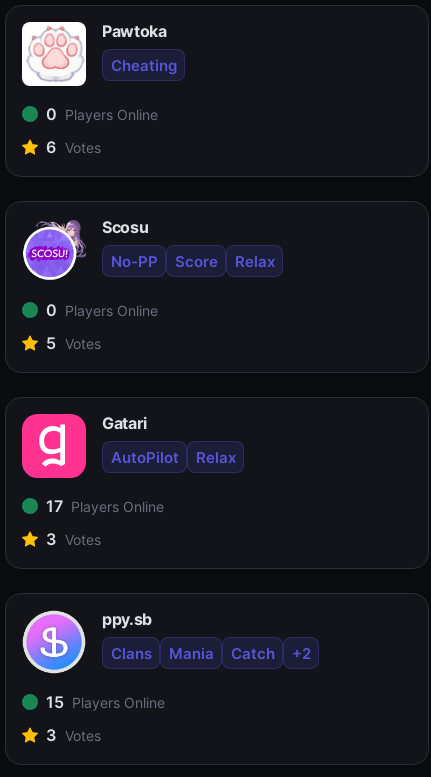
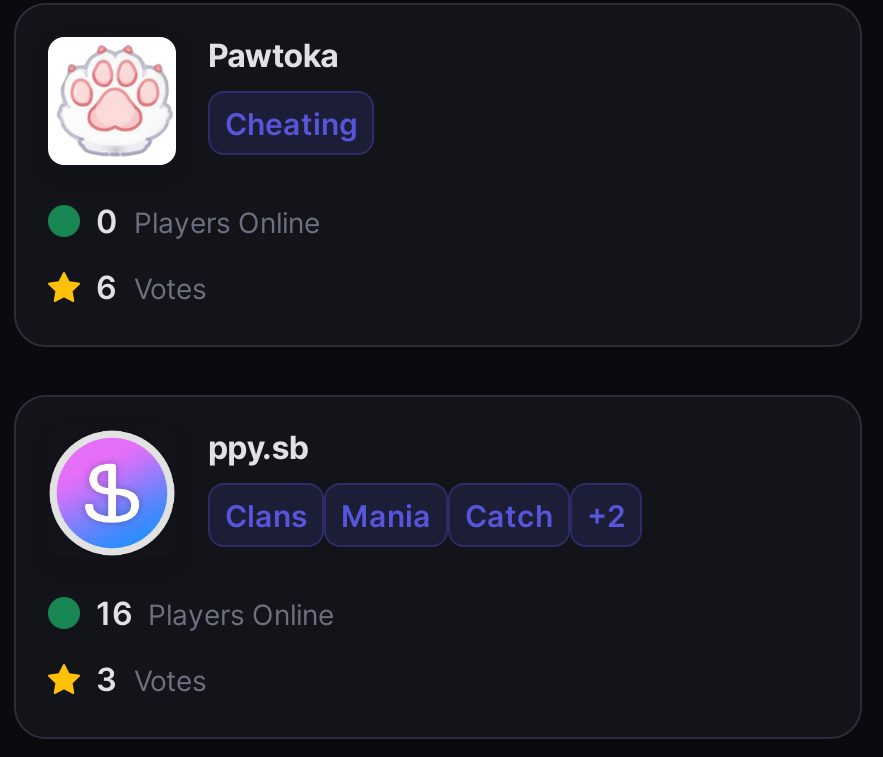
- [image]
- Scosu
- No-PP
- Score
- Relax
- 0 Players Online
- 5 Votes

- [image]
- Gatari
- AutoPilot
- Relax
- 17 Players Online
- 3 Votes

- 15 Players Online
+ 16 Players Online
